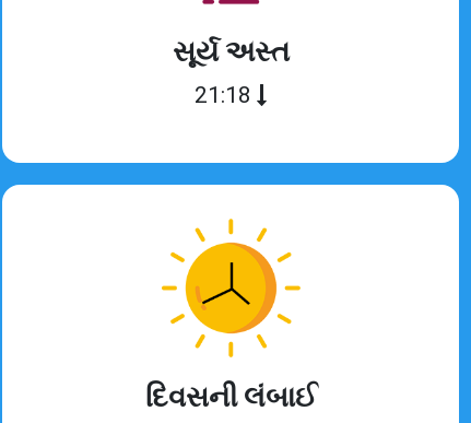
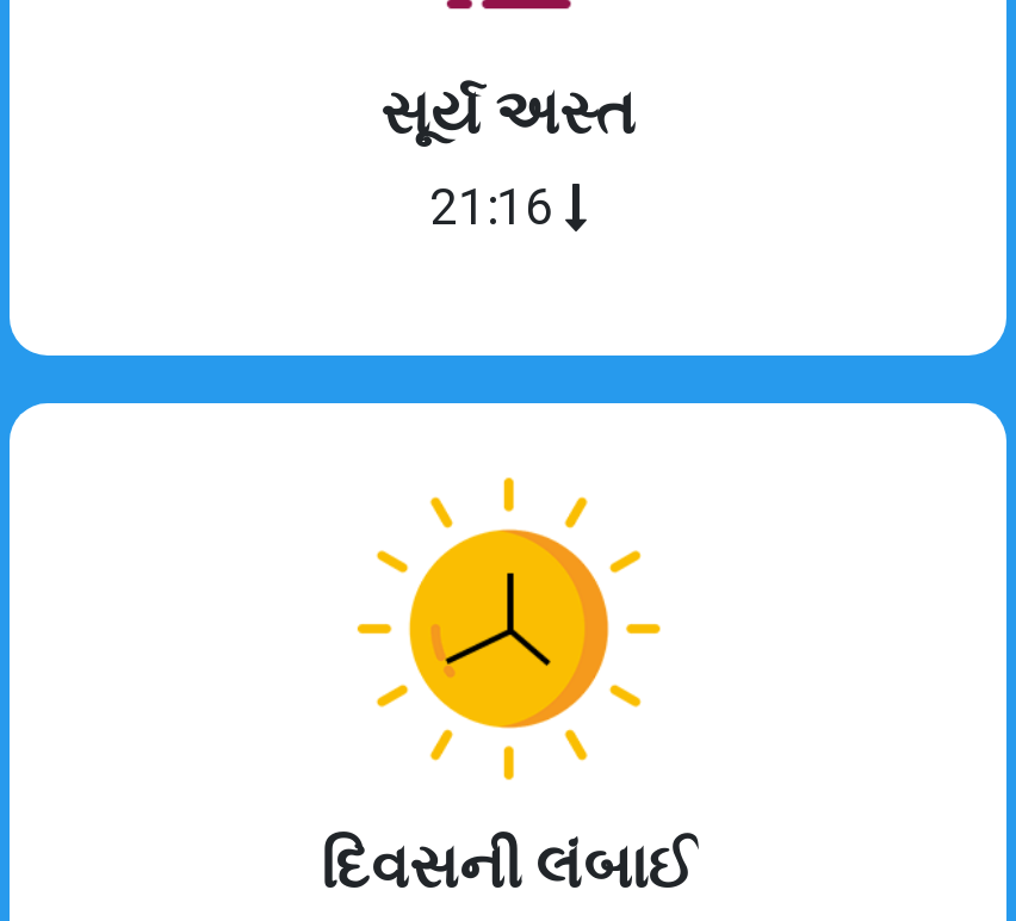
- 21:18
+ 21:16
